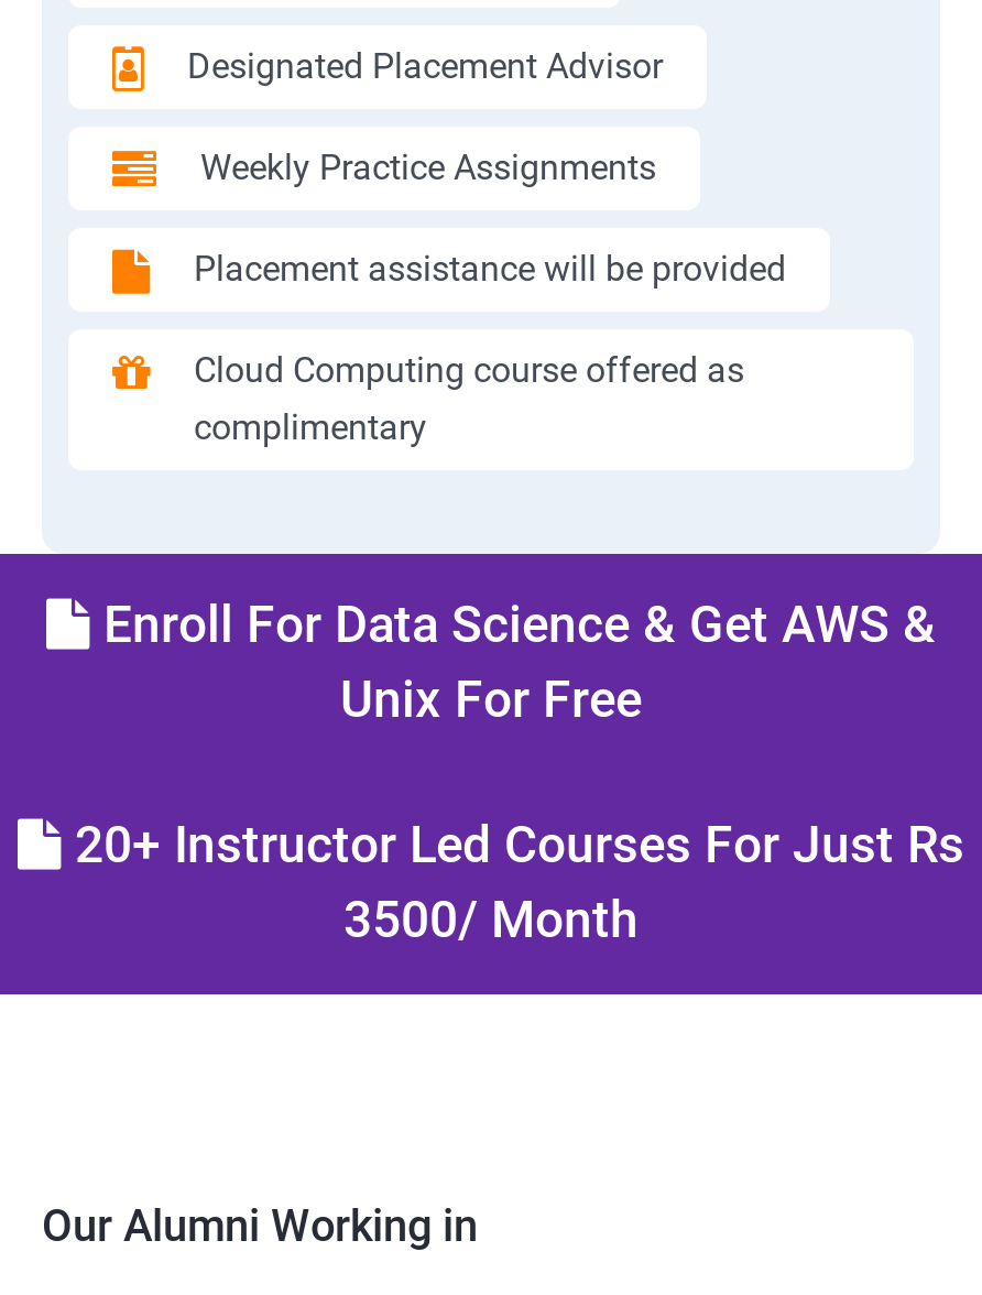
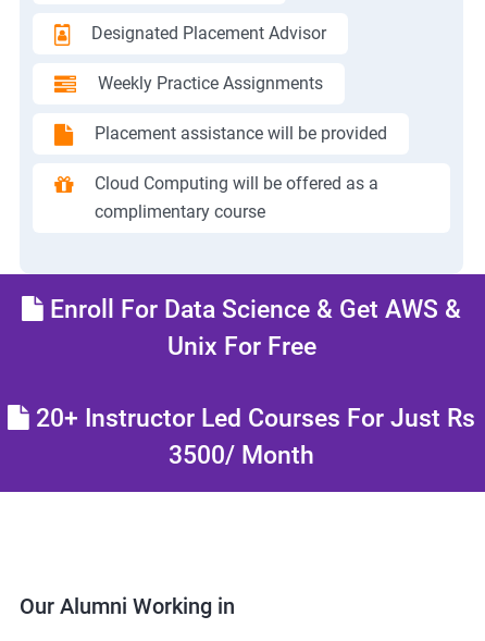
- Cloud Computing course offered as
- complimentary
+ Cloud Computing will be offered as a
+ complimentary course
